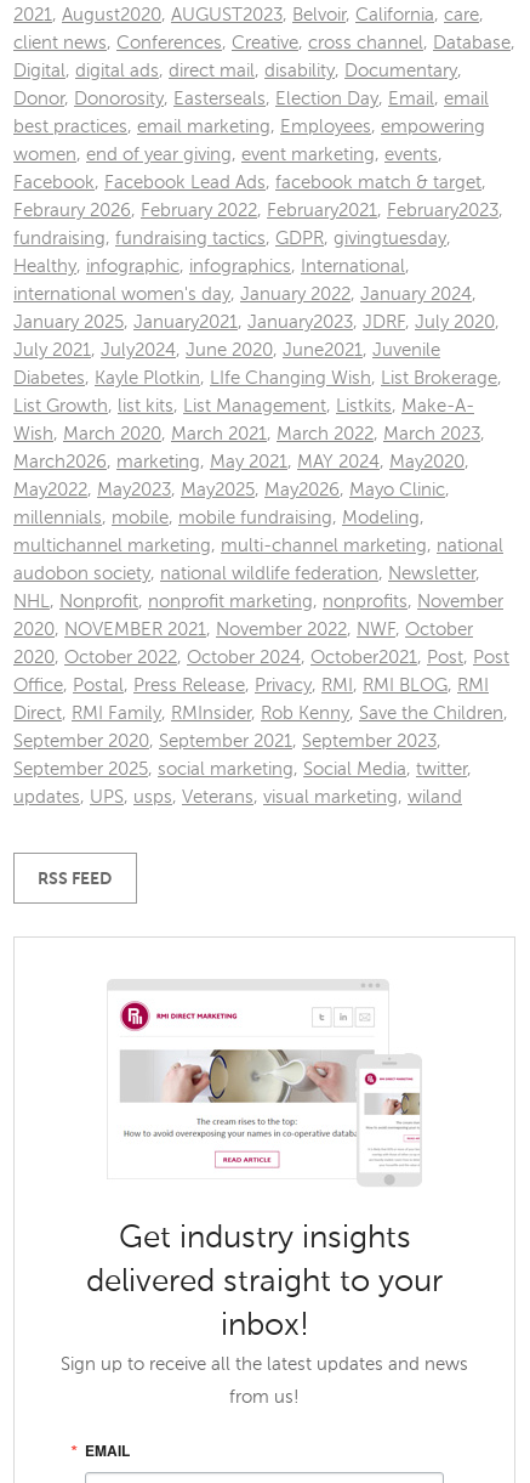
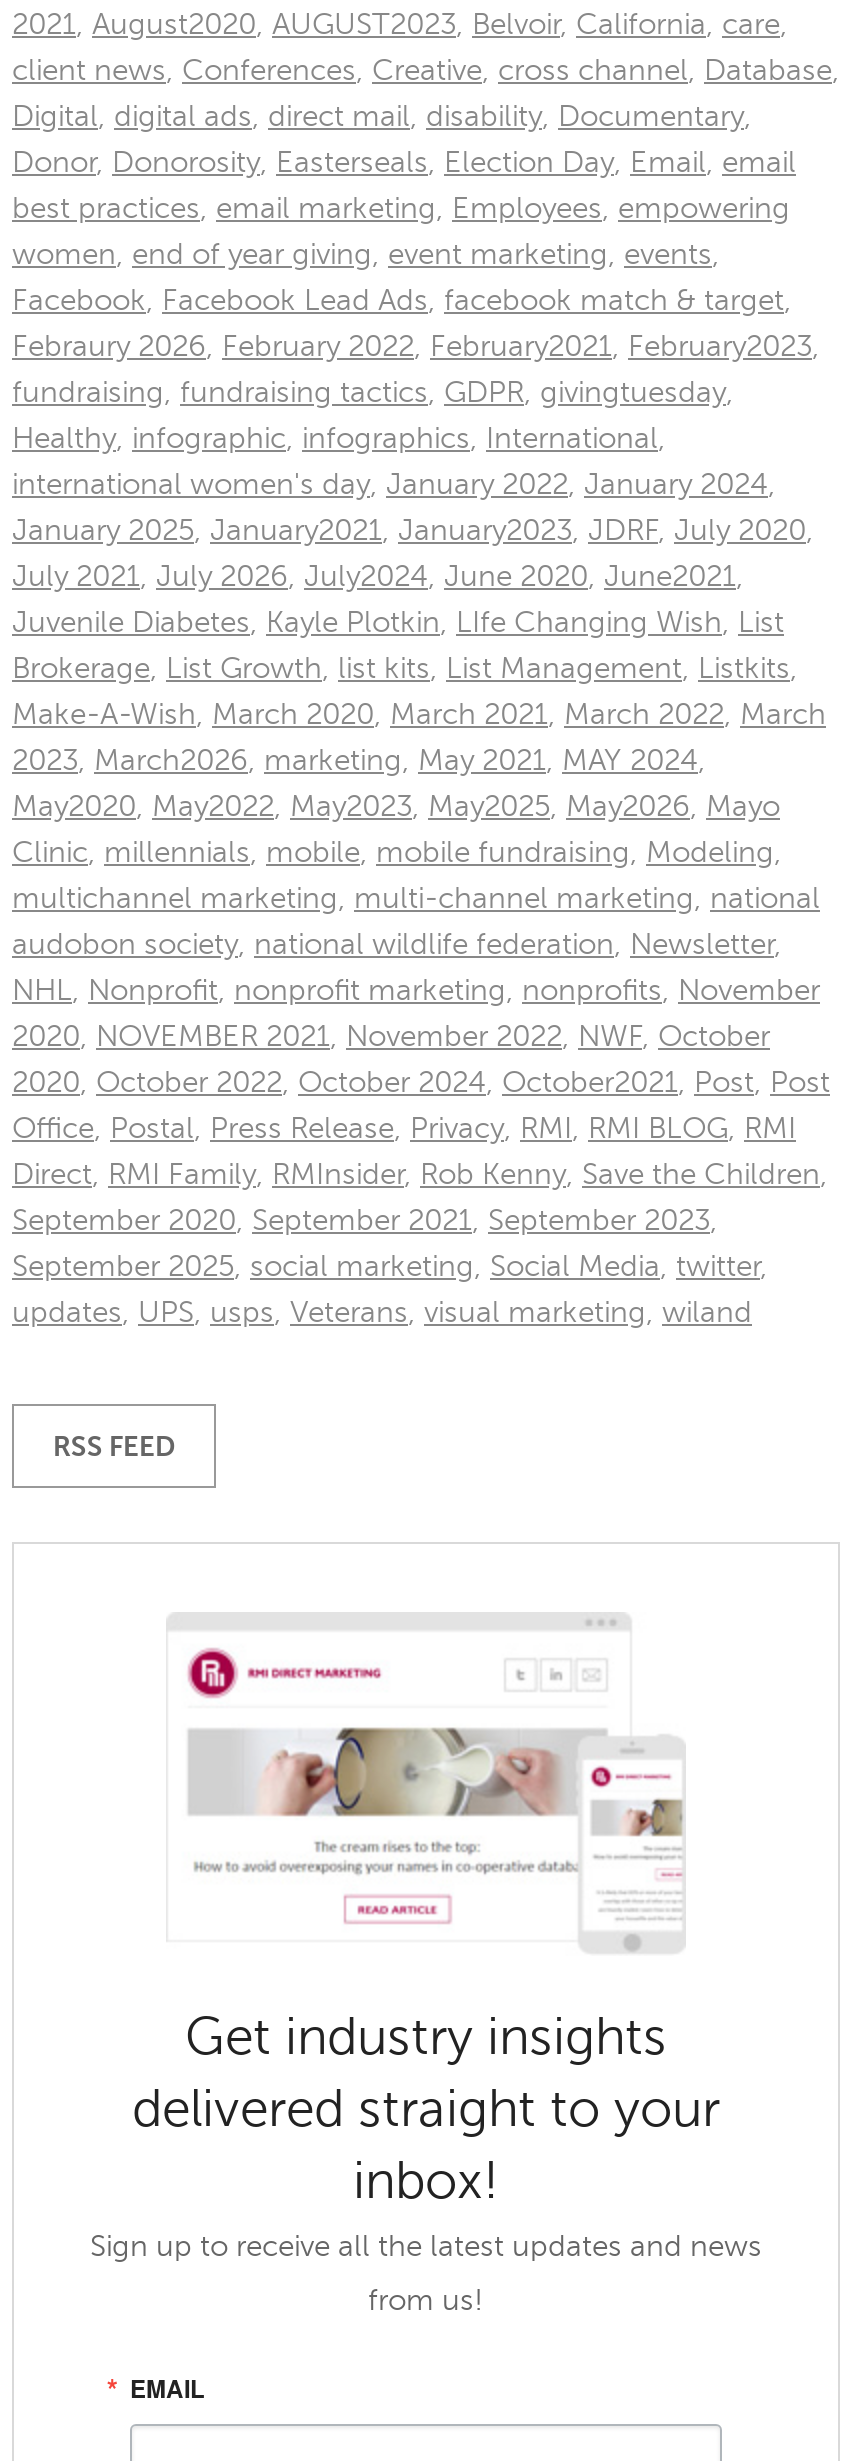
- July 2021, July2024, June 2020, June2021, Juvenile
+ July 2021, July 2026, July2024, June 2020, June2021,

- Diabetes, Kayle Plotkin, LIfe Changing Wish, List Brokerage,
+ Juvenile Diabetes, Kayle Plotkin, LIfe Changing Wish, List

- List Growth, list kits, List Management, Listkits, Make-A-
+ Brokerage, List Growth, list kits, List Management, Listkits,

- Wish, March 2020, March 2021, March 2022, March 2023,
+ Make-A-Wish, March 2020, March 2021, March 2022, March

- March2026, marketing, May 2021, MAY 2024, May2020,
+ 2023, March2026, marketing, May 2021, MAY 2024,

- May2022, May2023, May2025, May2026, Mayo Clinic,
+ May2020, May2022, May2023, May2025, May2026, Mayo

- millennials, mobile, mobile fundraising, Modeling,
+ Clinic, millennials, mobile, mobile fundraising, Modeling,
